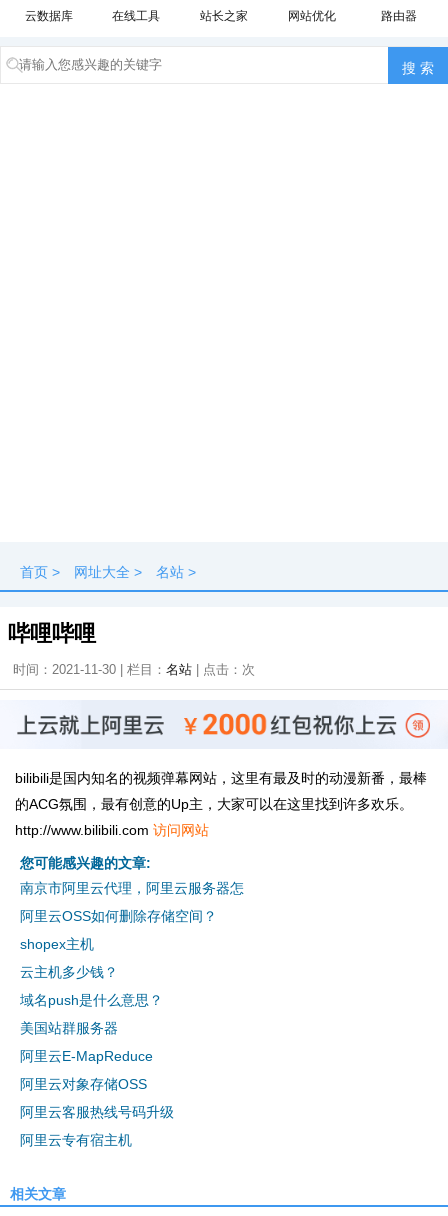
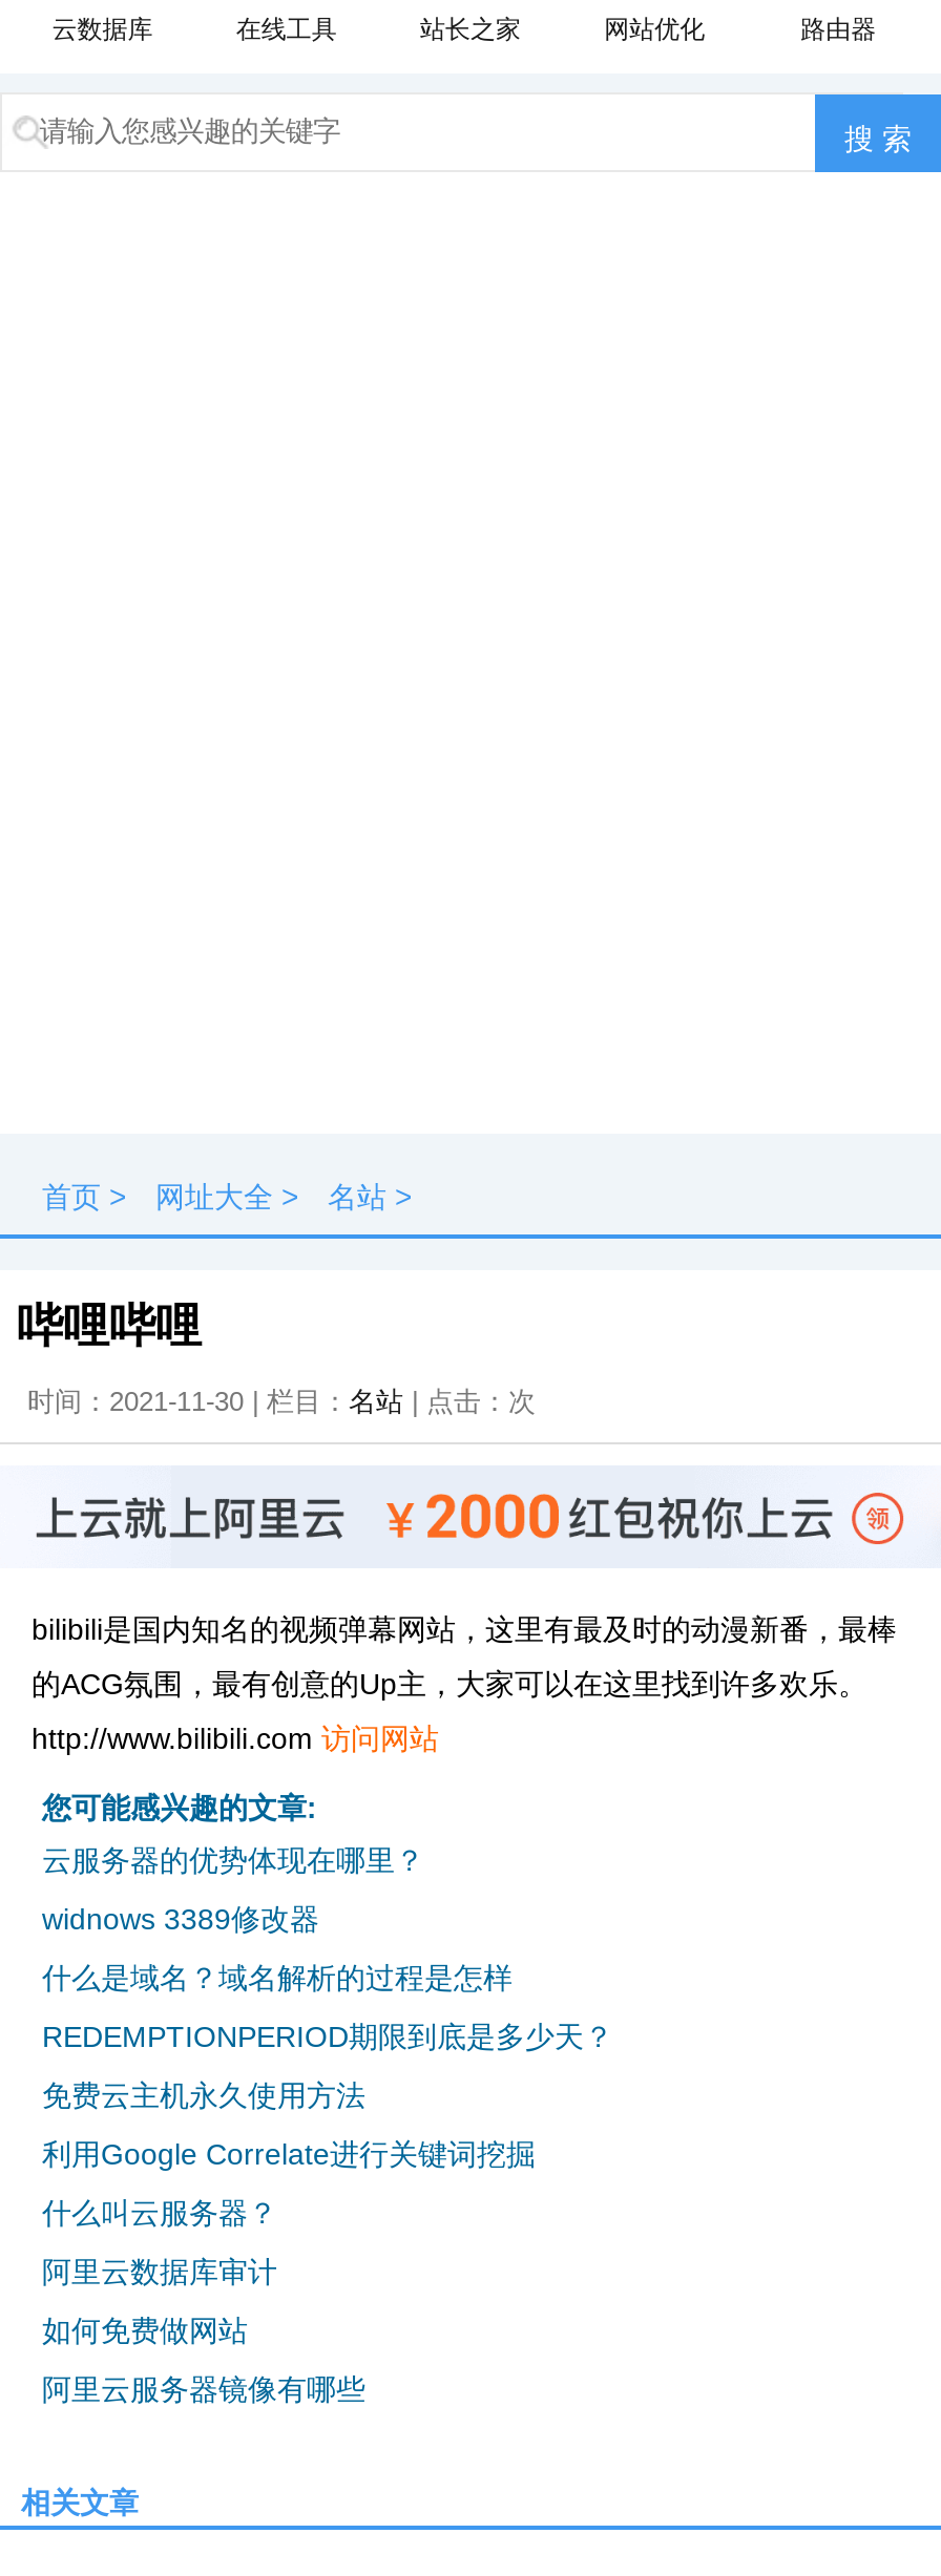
- 南京市阿里云代理，阿里云服务器怎
+ 云服务器的优势体现在哪里？

- 阿里云OSS如何删除存储空间？
+ widnows 3389修改器

- shopex主机
+ 什么是域名？域名解析的过程是怎样

- 云主机多少钱？
+ REDEMPTIONPERIOD期限到底是多少天？

- 域名push是什么意思？
+ 免费云主机永久使用方法

- 美国站群服务器
+ 利用Google Correlate进行关键词挖掘

- 阿里云E-MapReduce
+ 什么叫云服务器？

- 阿里云对象存储OSS
+ 阿里云数据库审计

- 阿里云客服热线号码升级
+ 如何免费做网站

- 阿里云专有宿主机
+ 阿里云服务器镜像有哪些
